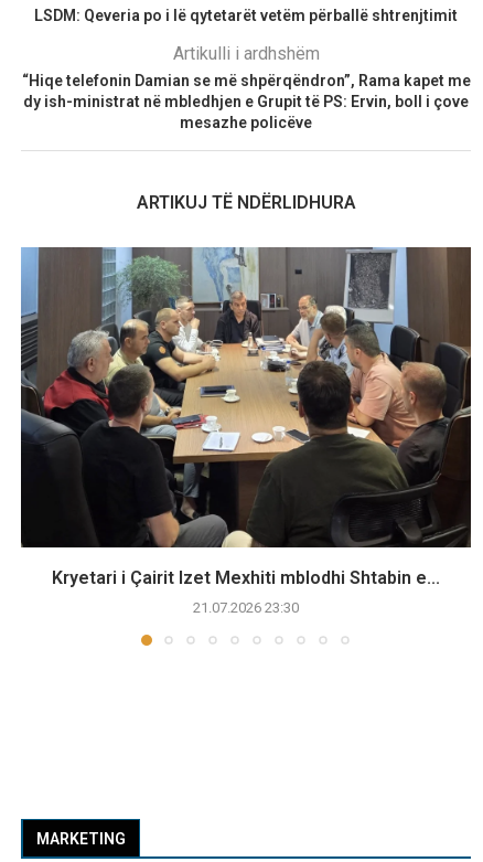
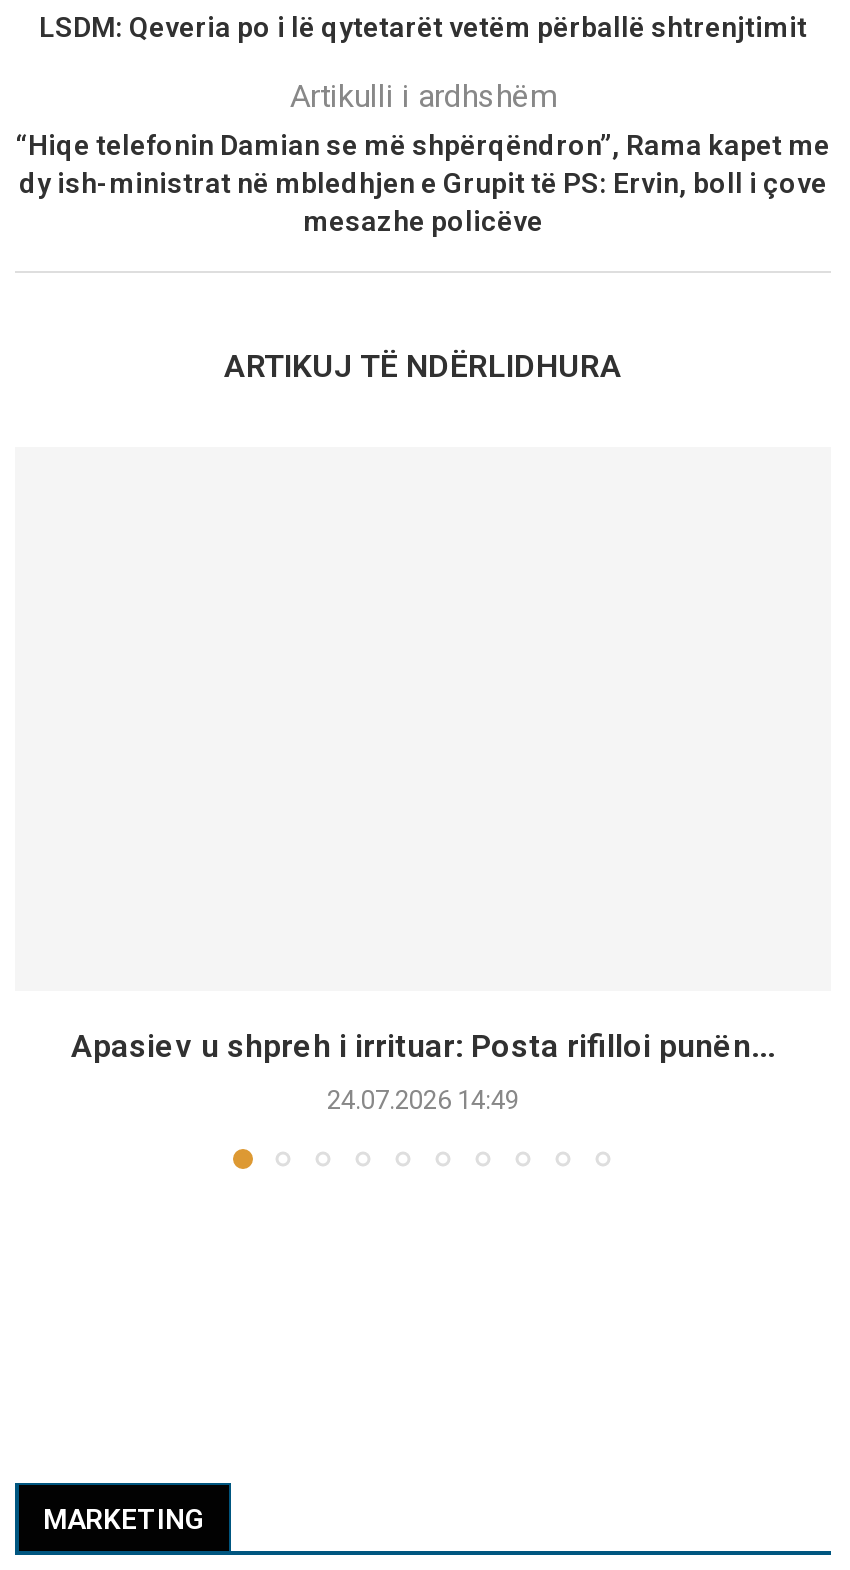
- [image]

- Kryetari i Çairit Izet Mexhiti mblodhi Shtabin e...
+ Apasiev u shpreh i irrituar: Posta rifilloi punën...

- 21.07.2026 23:30
+ 24.07.2026 14:49
